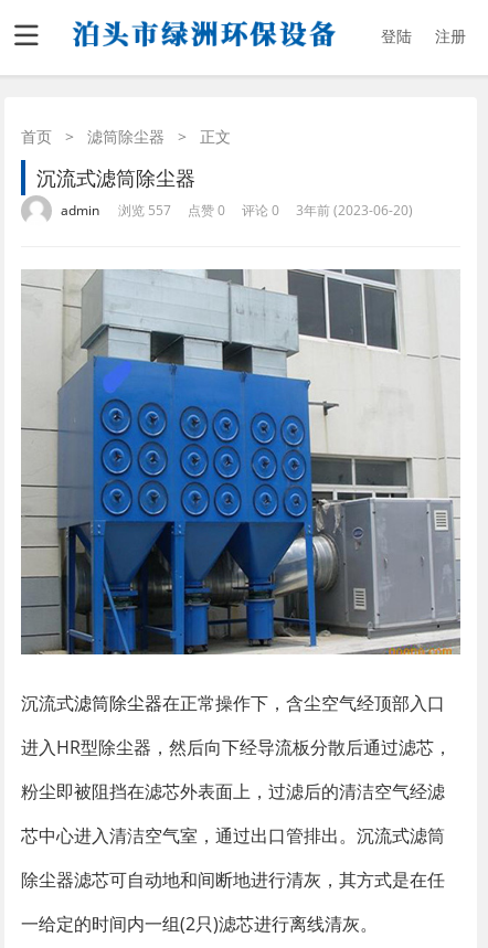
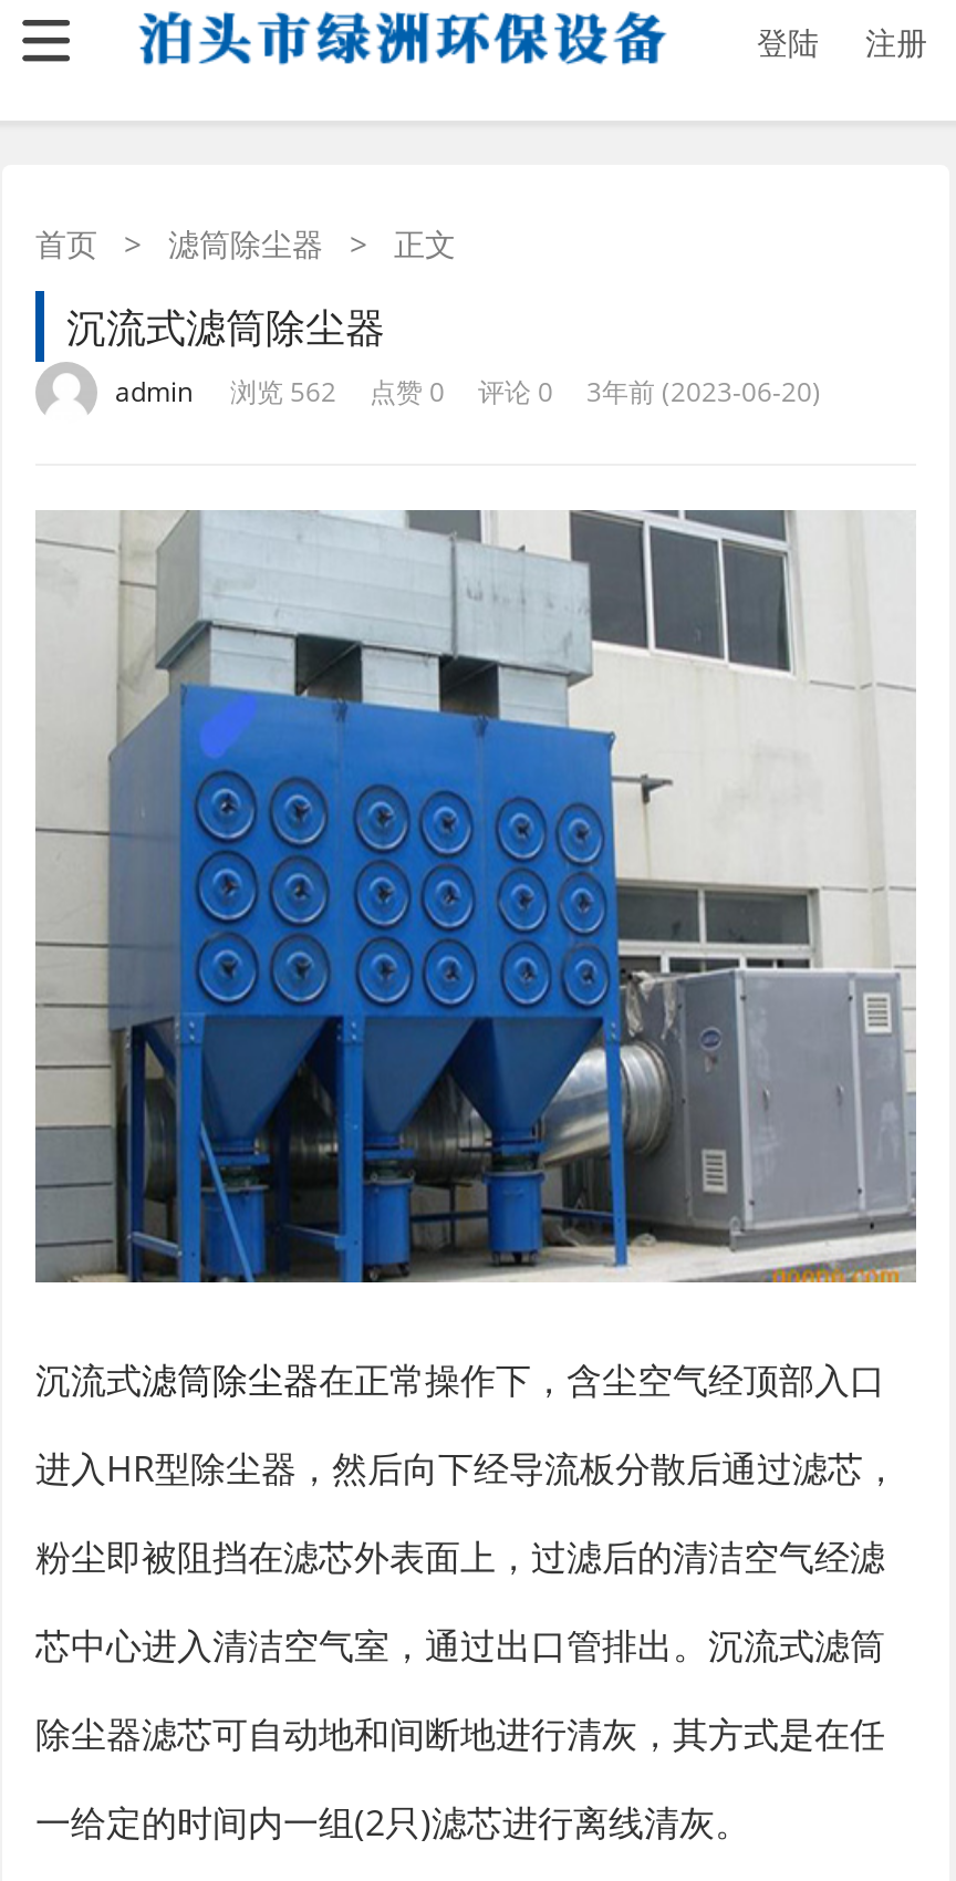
- admin · 浏览 557 · 点赞 0 · 评论 0 · 3年前 (2023-06-20)
+ admin · 浏览 562 · 点赞 0 · 评论 0 · 3年前 (2023-06-20)
